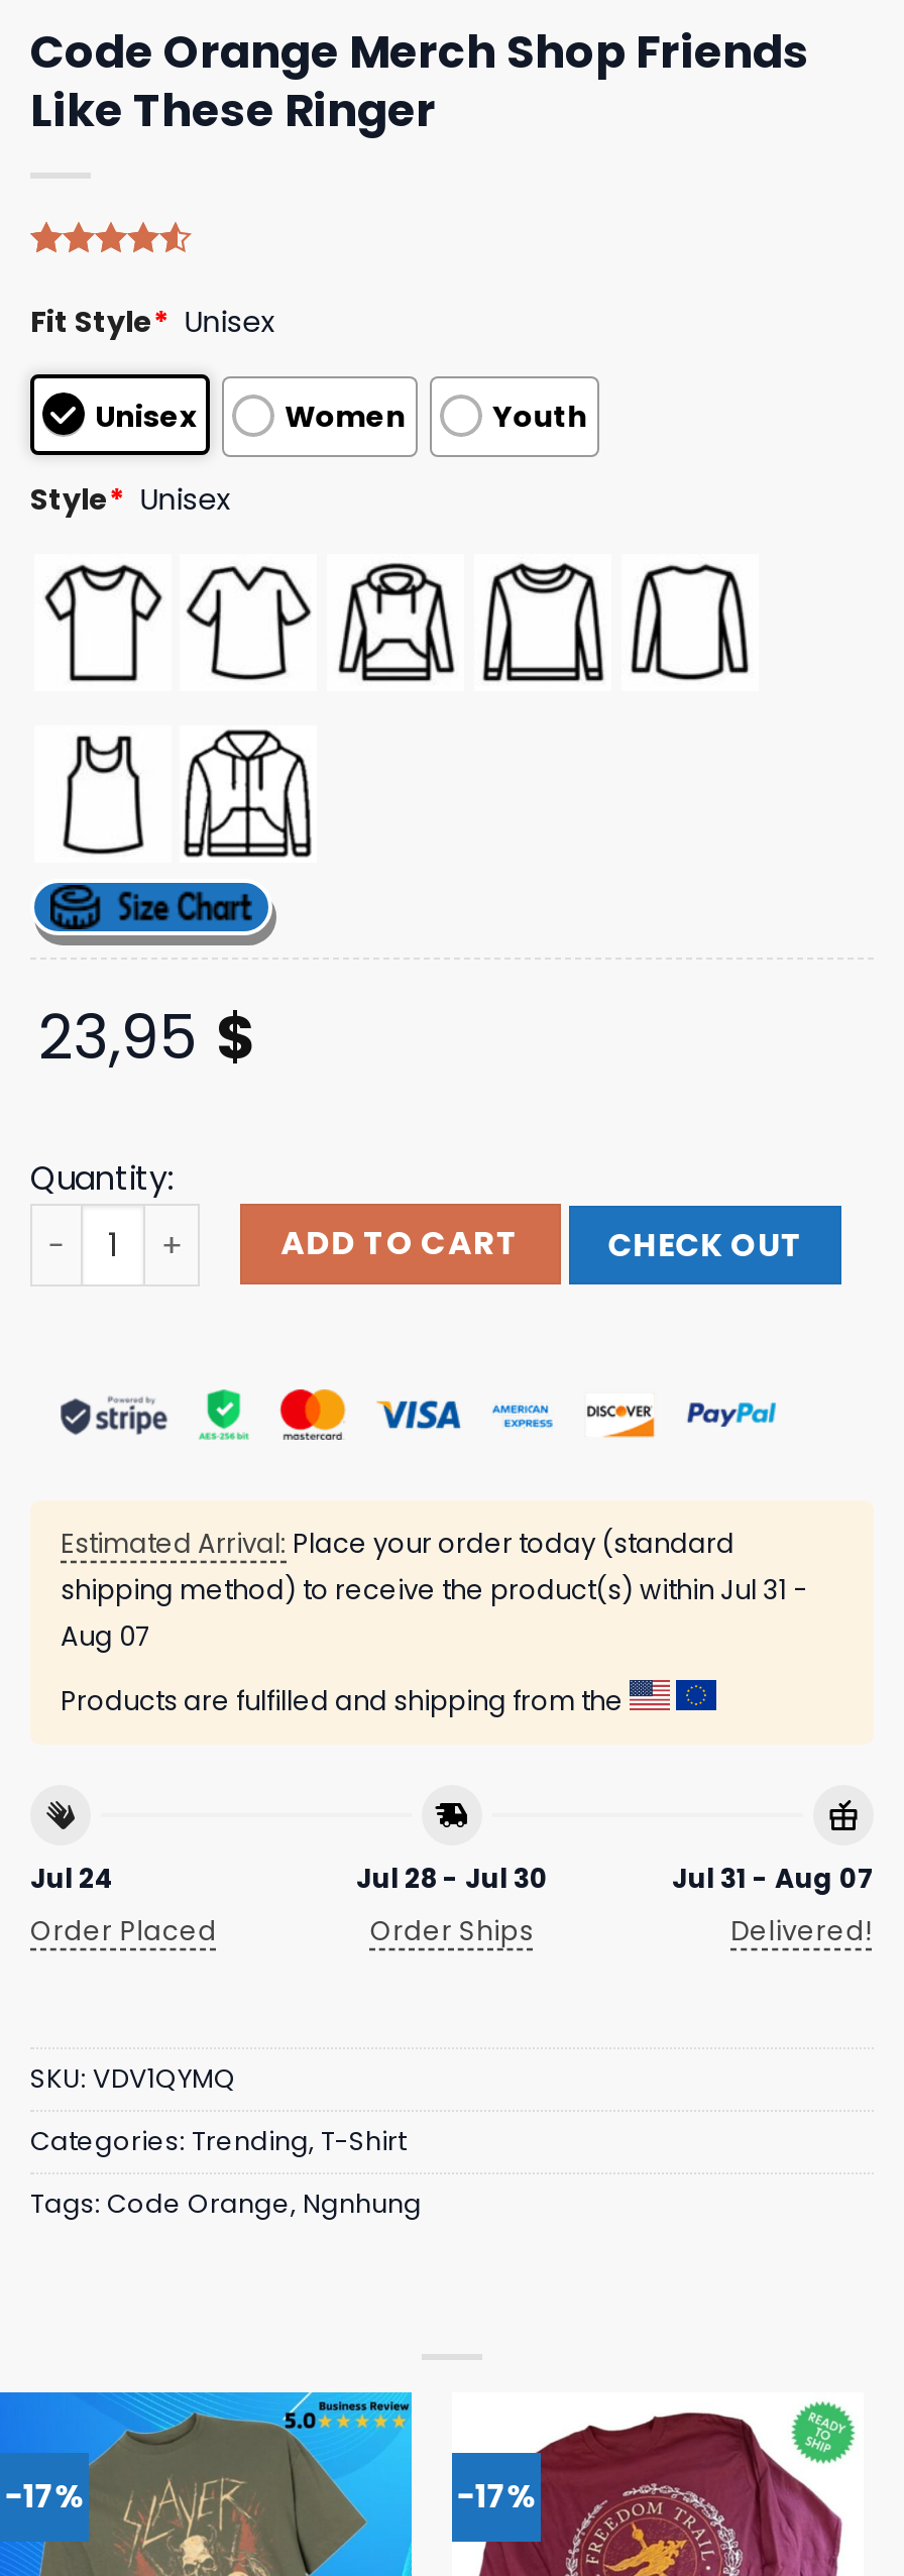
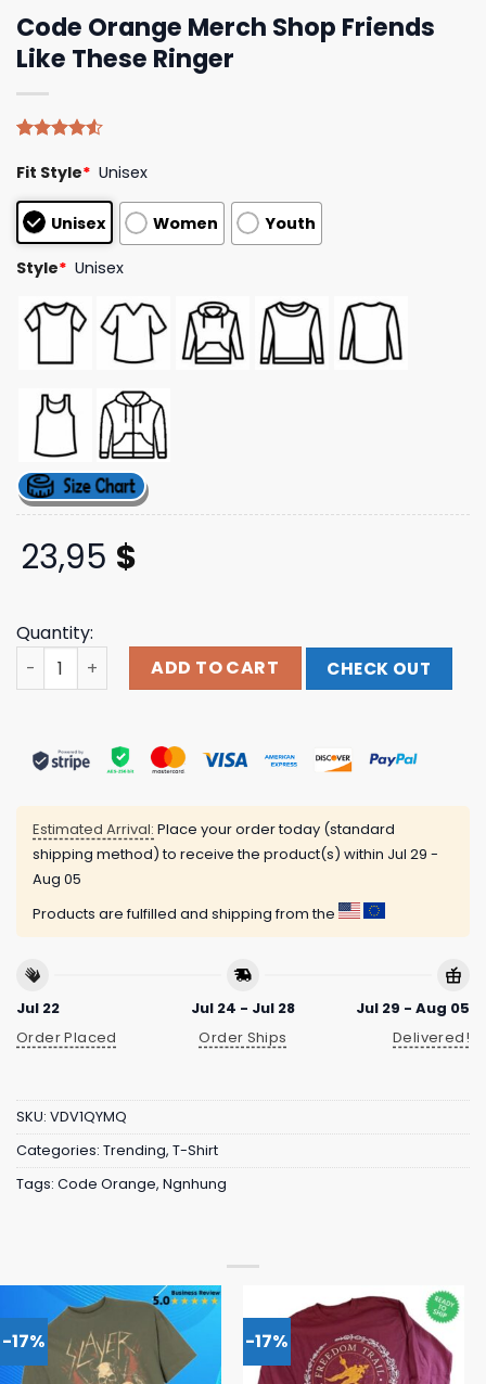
- shipping method) to receive the product(s) within Jul 31 -
+ shipping method) to receive the product(s) within Jul 29 -

- Aug 07
+ Aug 05

- Jul 24
+ Jul 22

- Jul 28 - Jul 30
+ Jul 24 - Jul 28

- Jul 31 - Aug 07
+ Jul 29 - Aug 05
